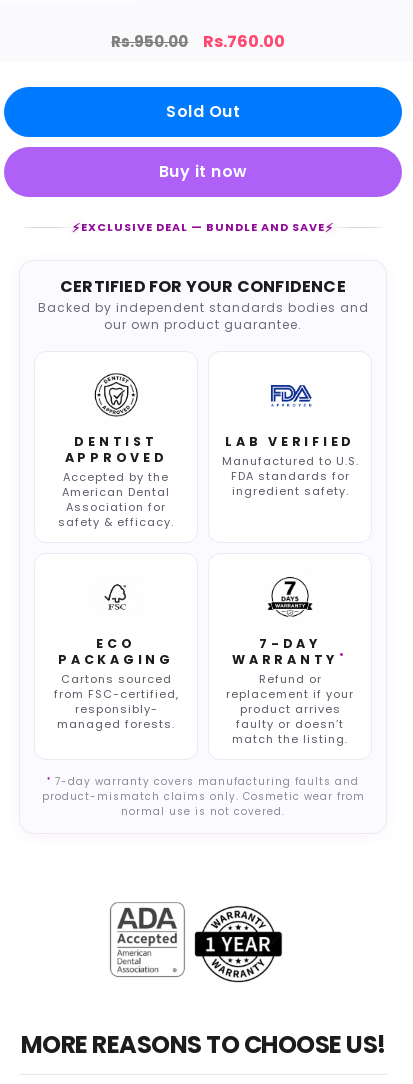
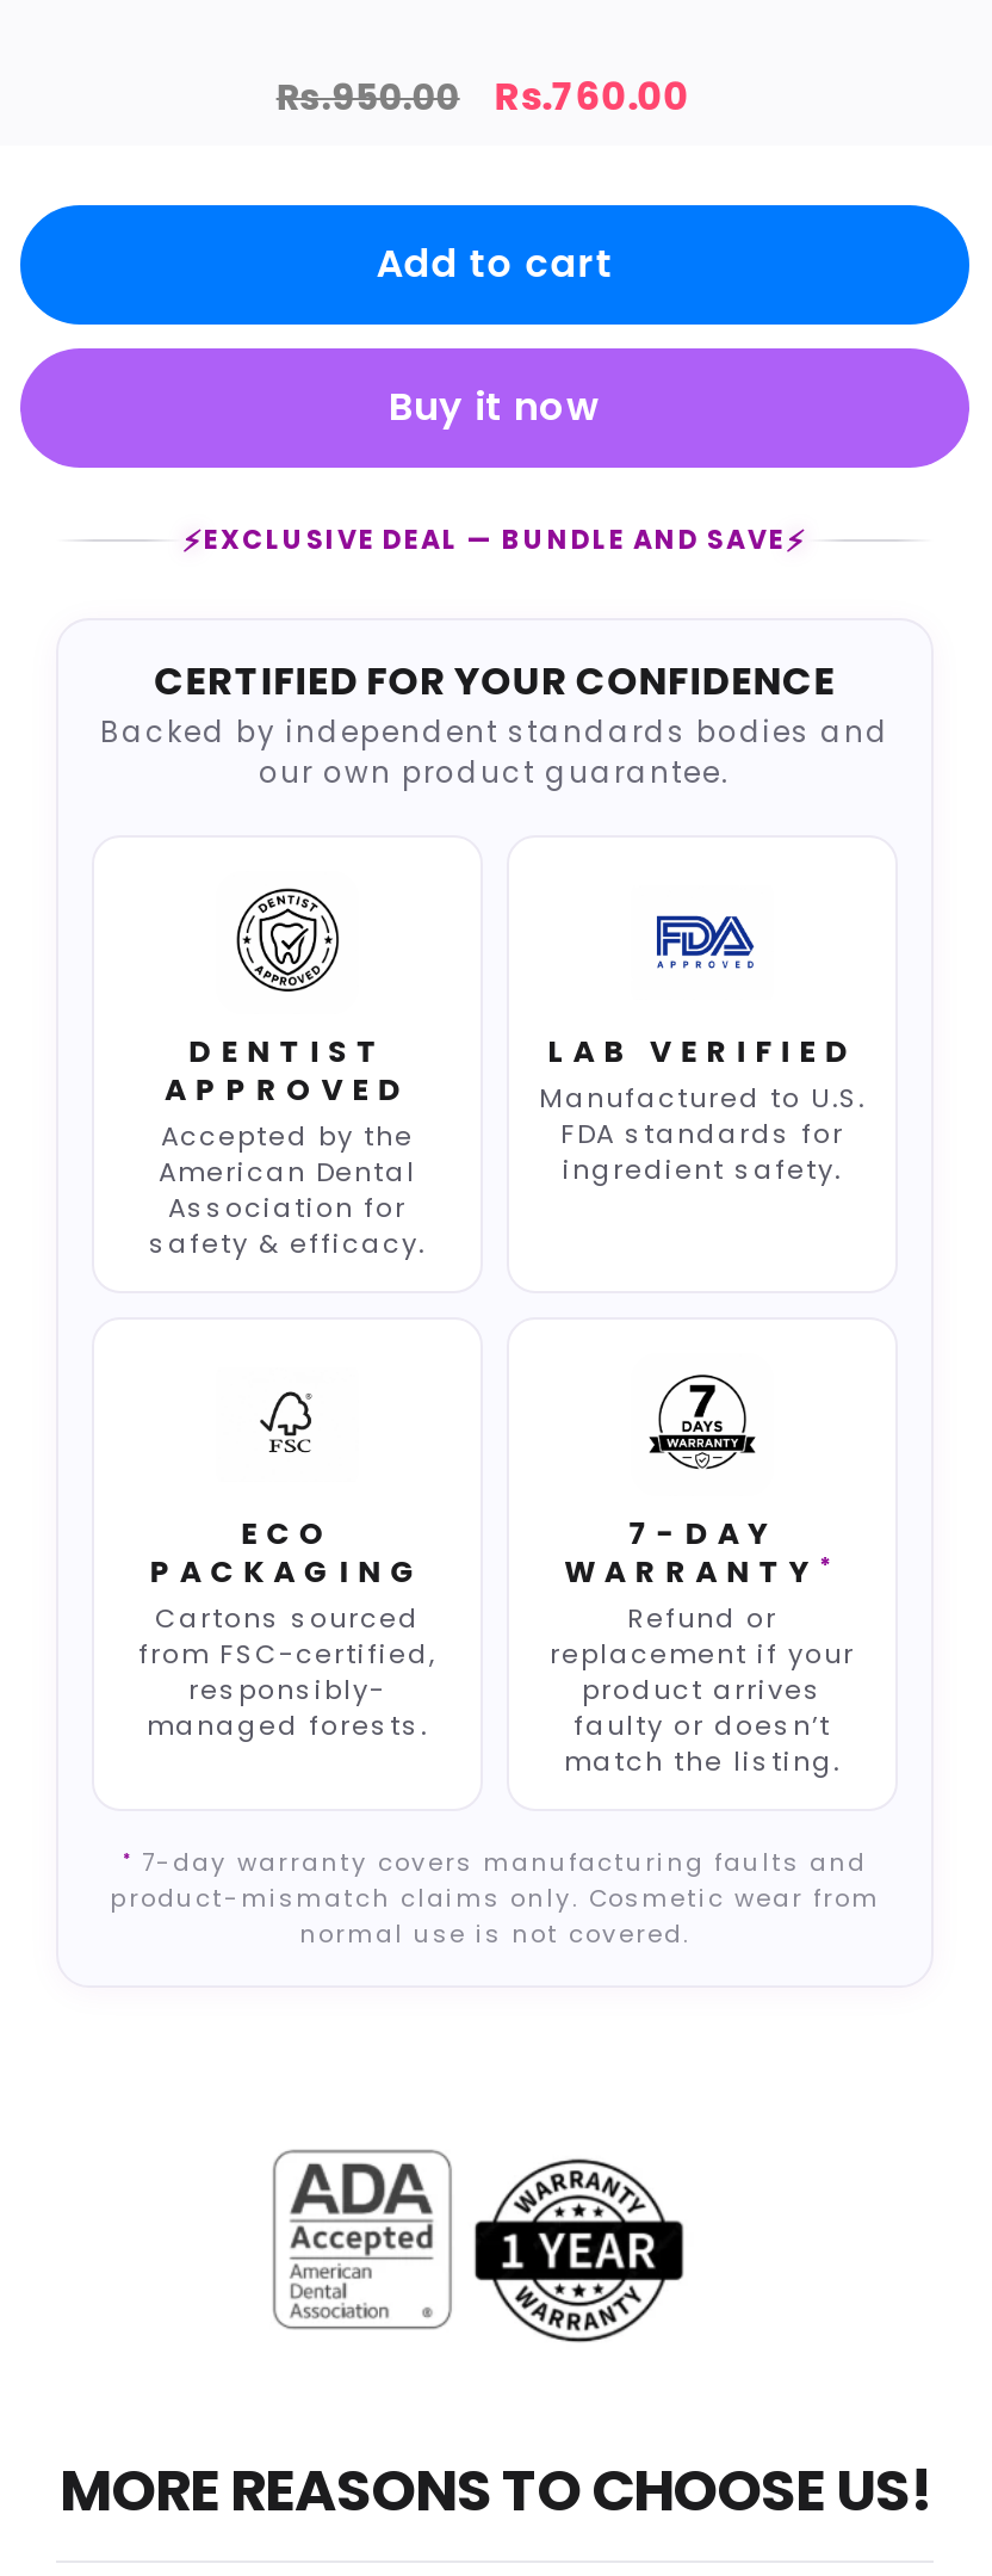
- Sold Out
+ Add to cart
